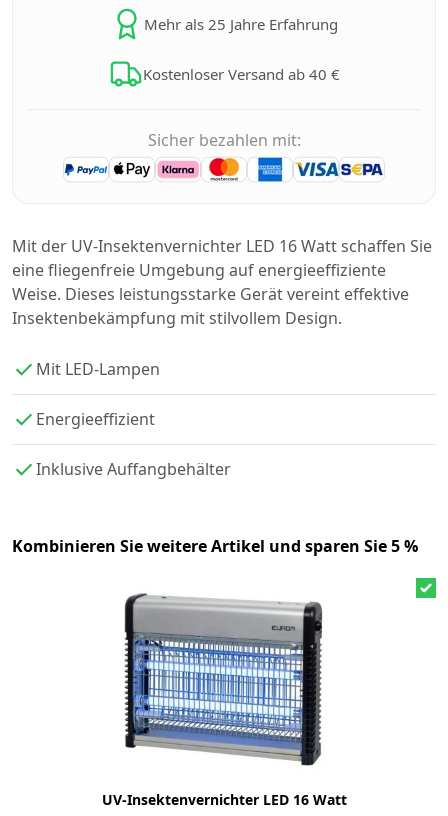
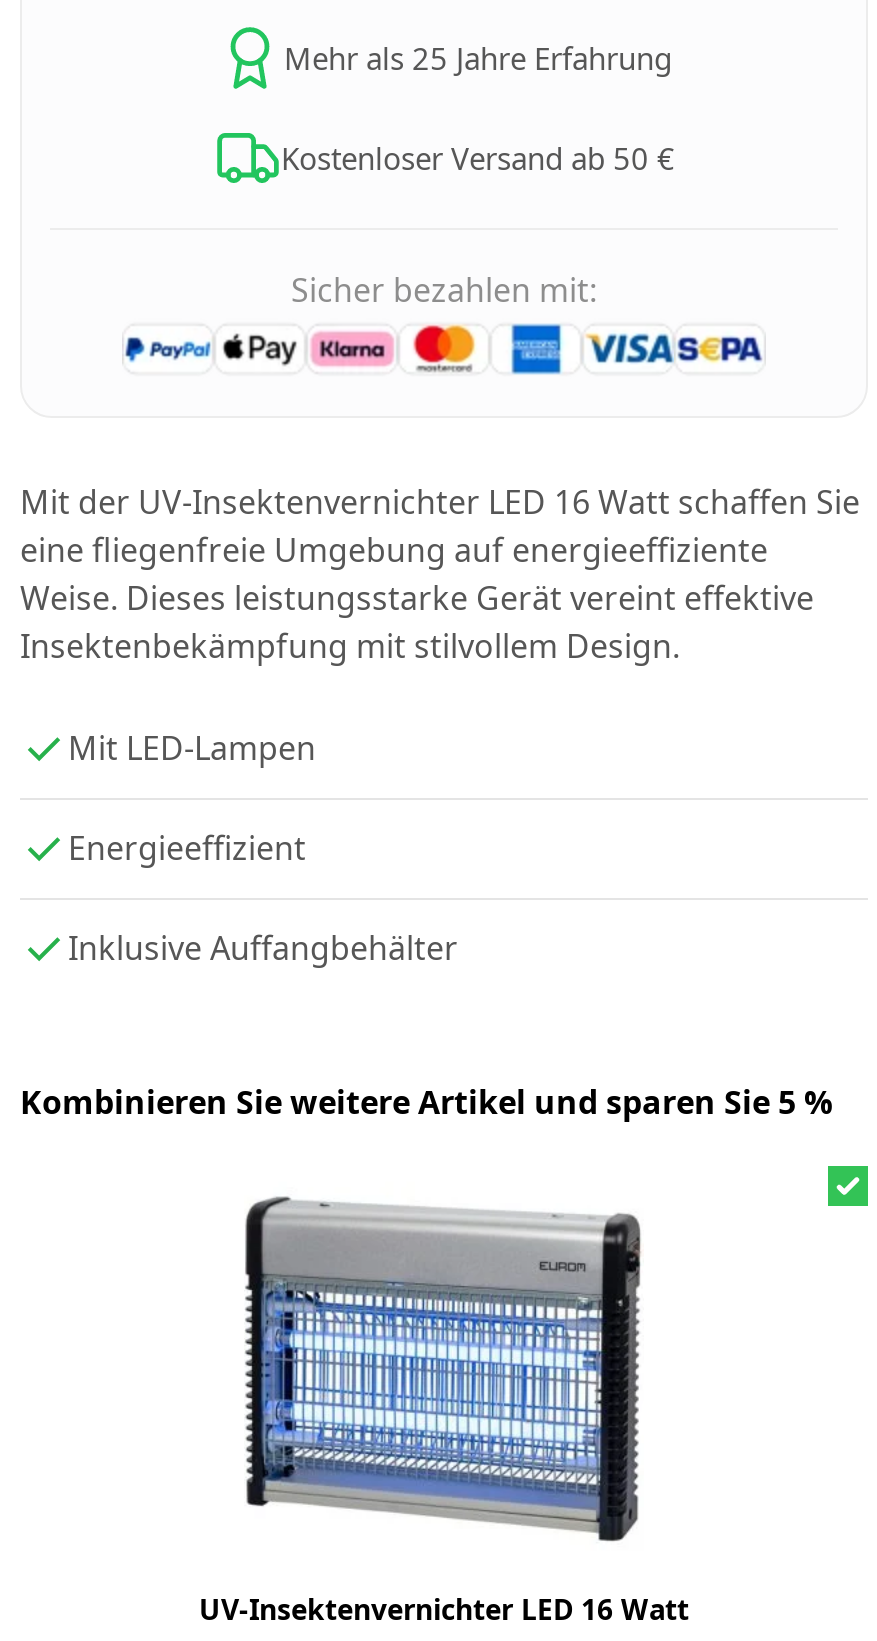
- Kostenloser Versand ab 40 €
+ Kostenloser Versand ab 50 €
